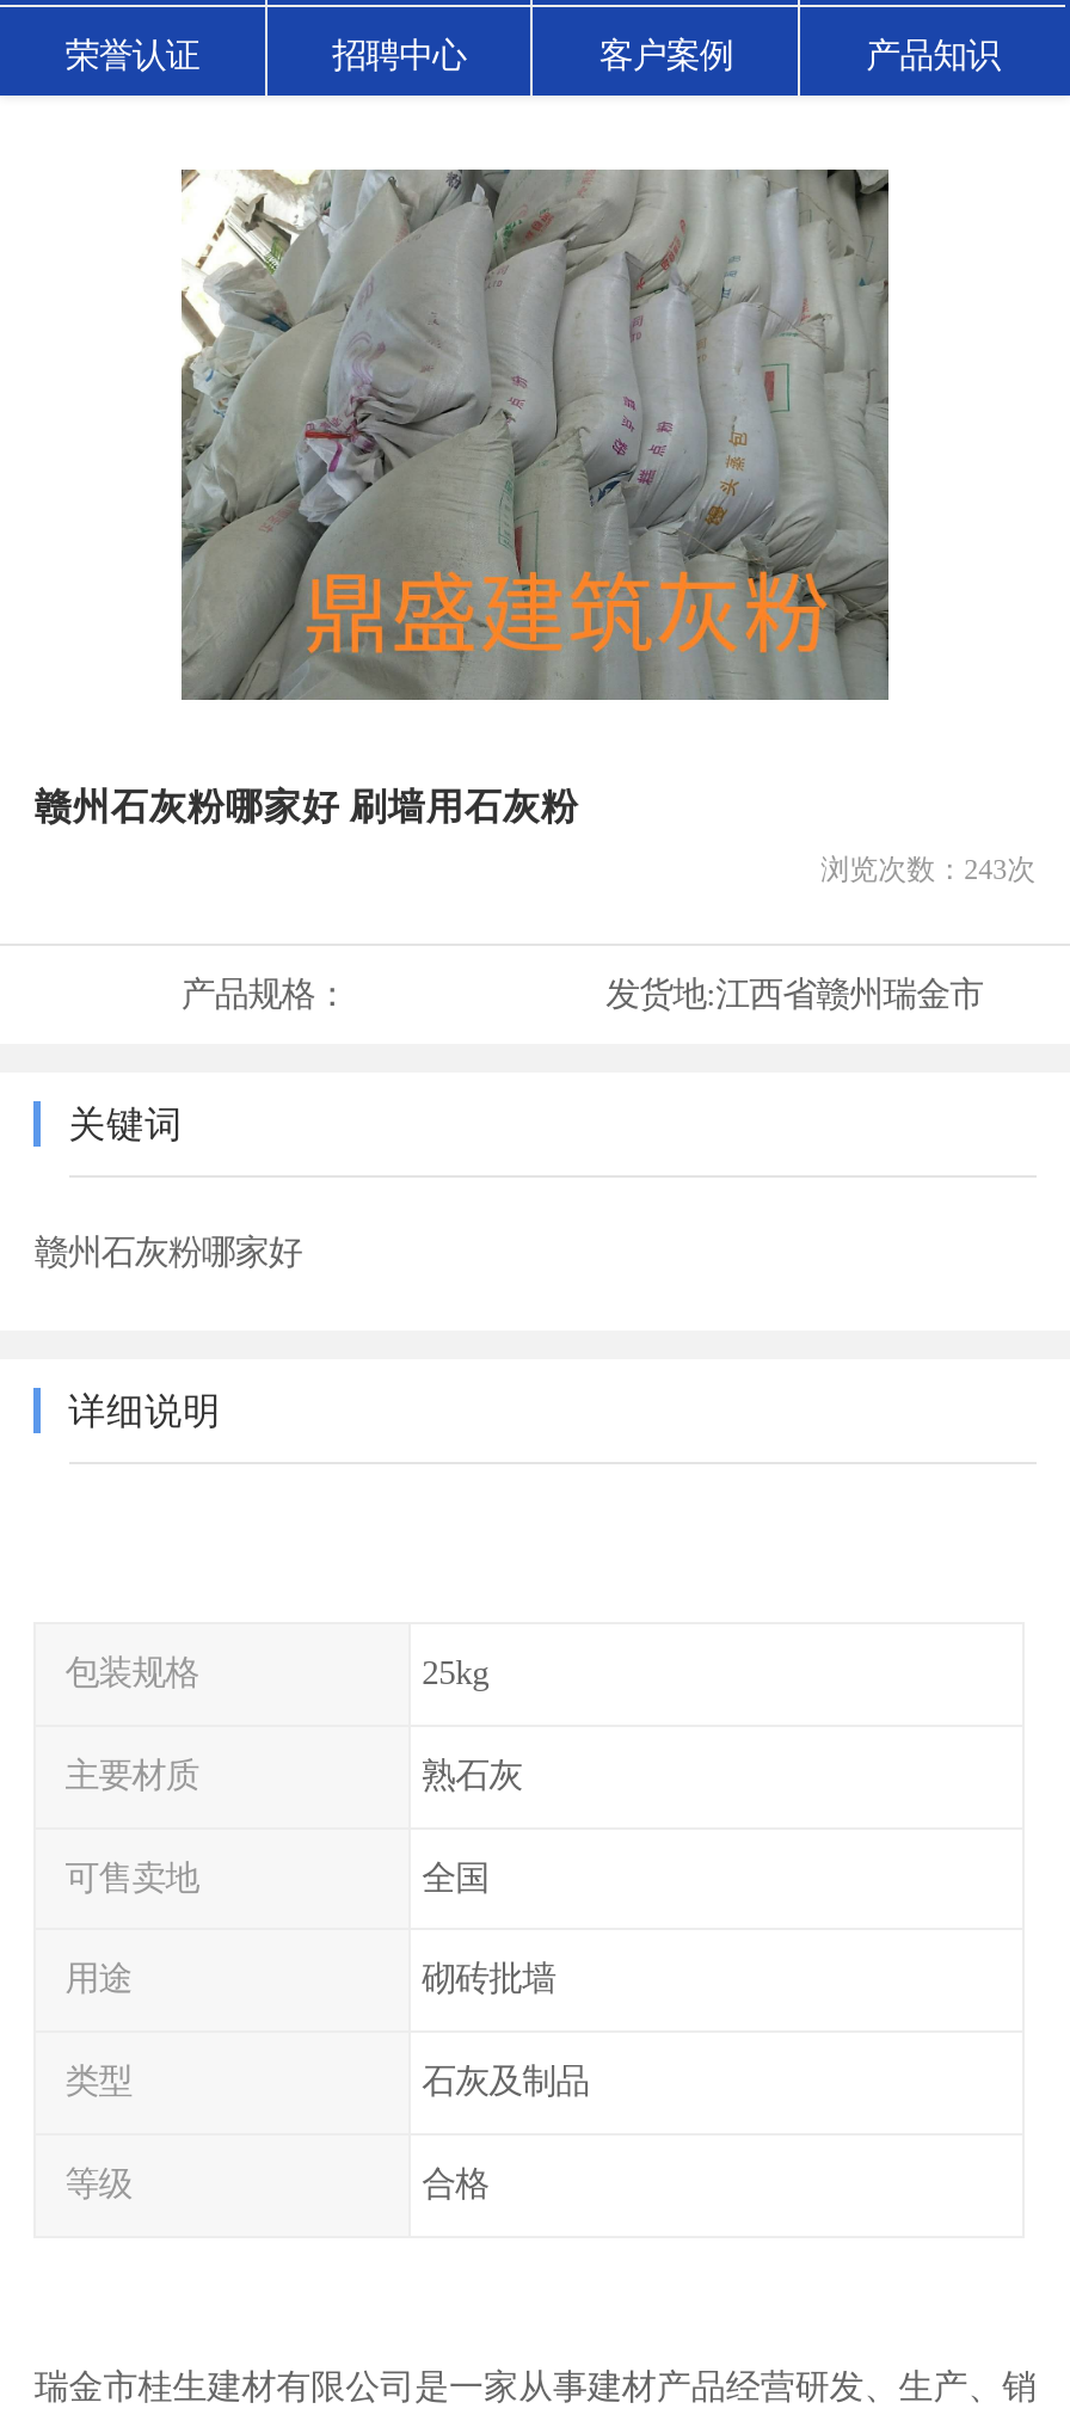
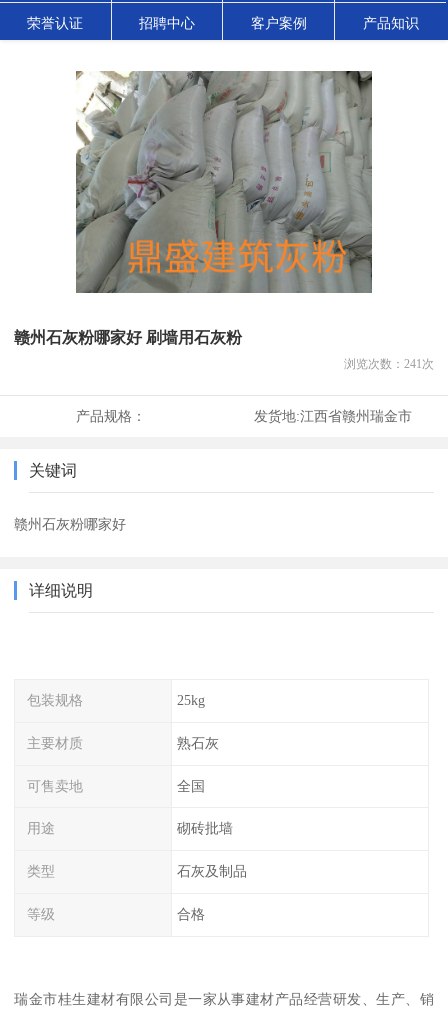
- 浏览次数：243次
+ 浏览次数：241次
